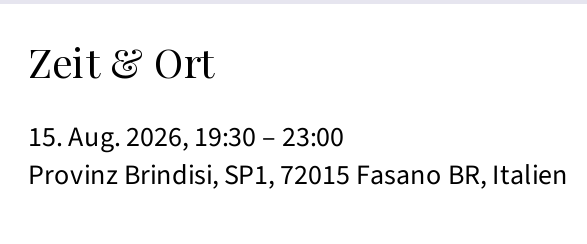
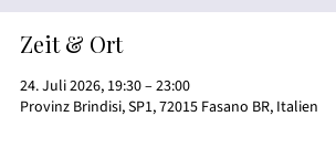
- 15. Aug. 2026, 19:30 – 23:00
+ 24. Juli 2026, 19:30 – 23:00
